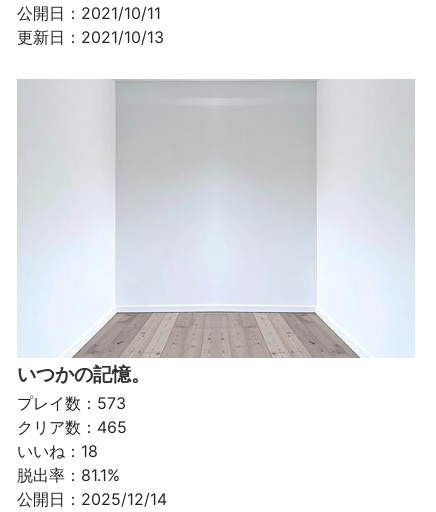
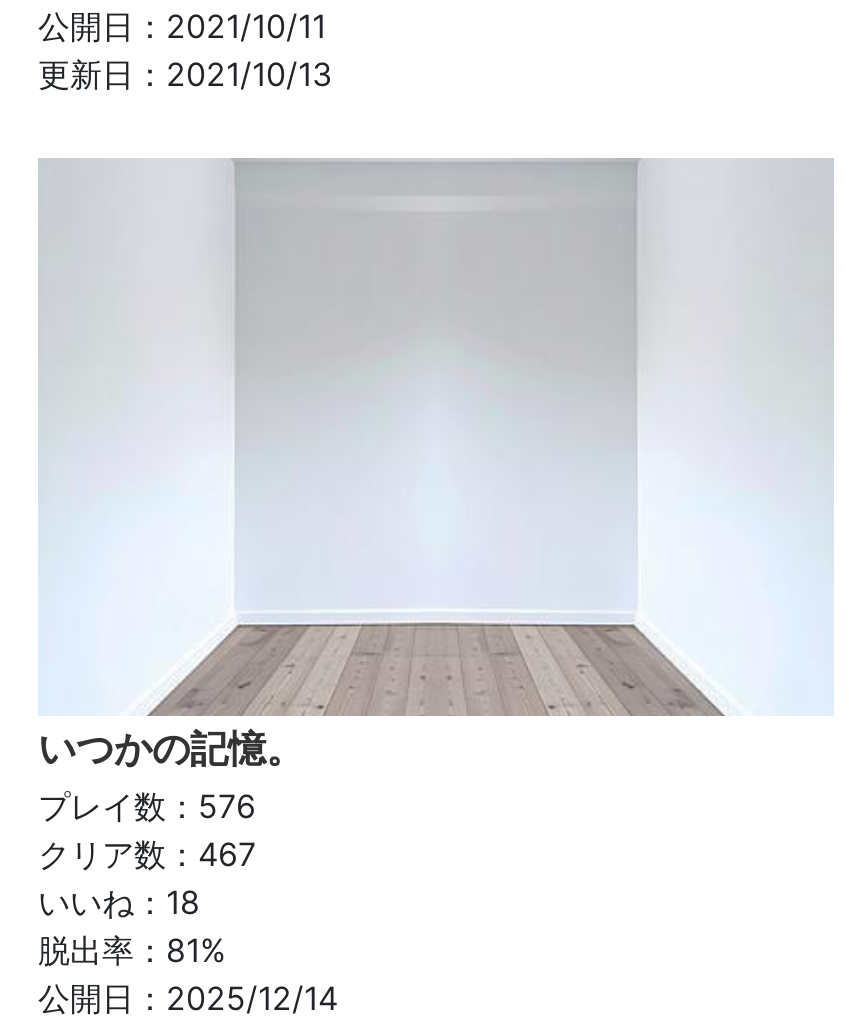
- プレイ数：573
+ プレイ数：576

- クリア数：465
+ クリア数：467

- 脱出率：81.1%
+ 脱出率：81%
